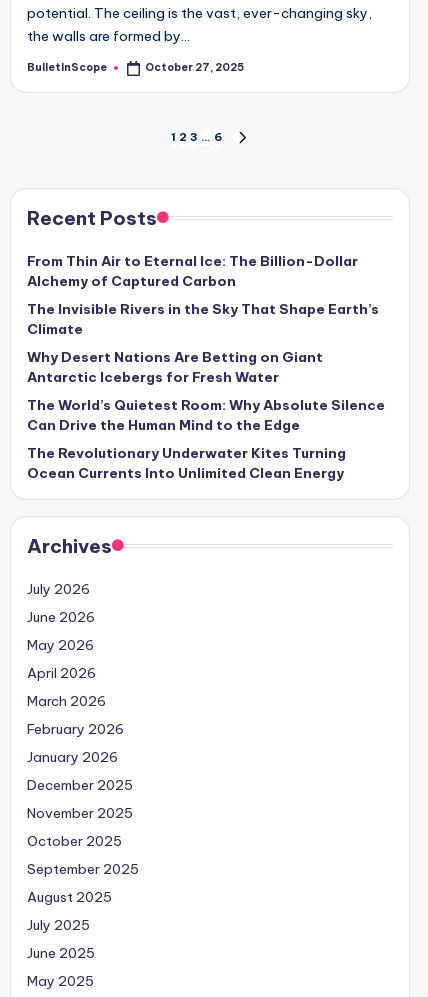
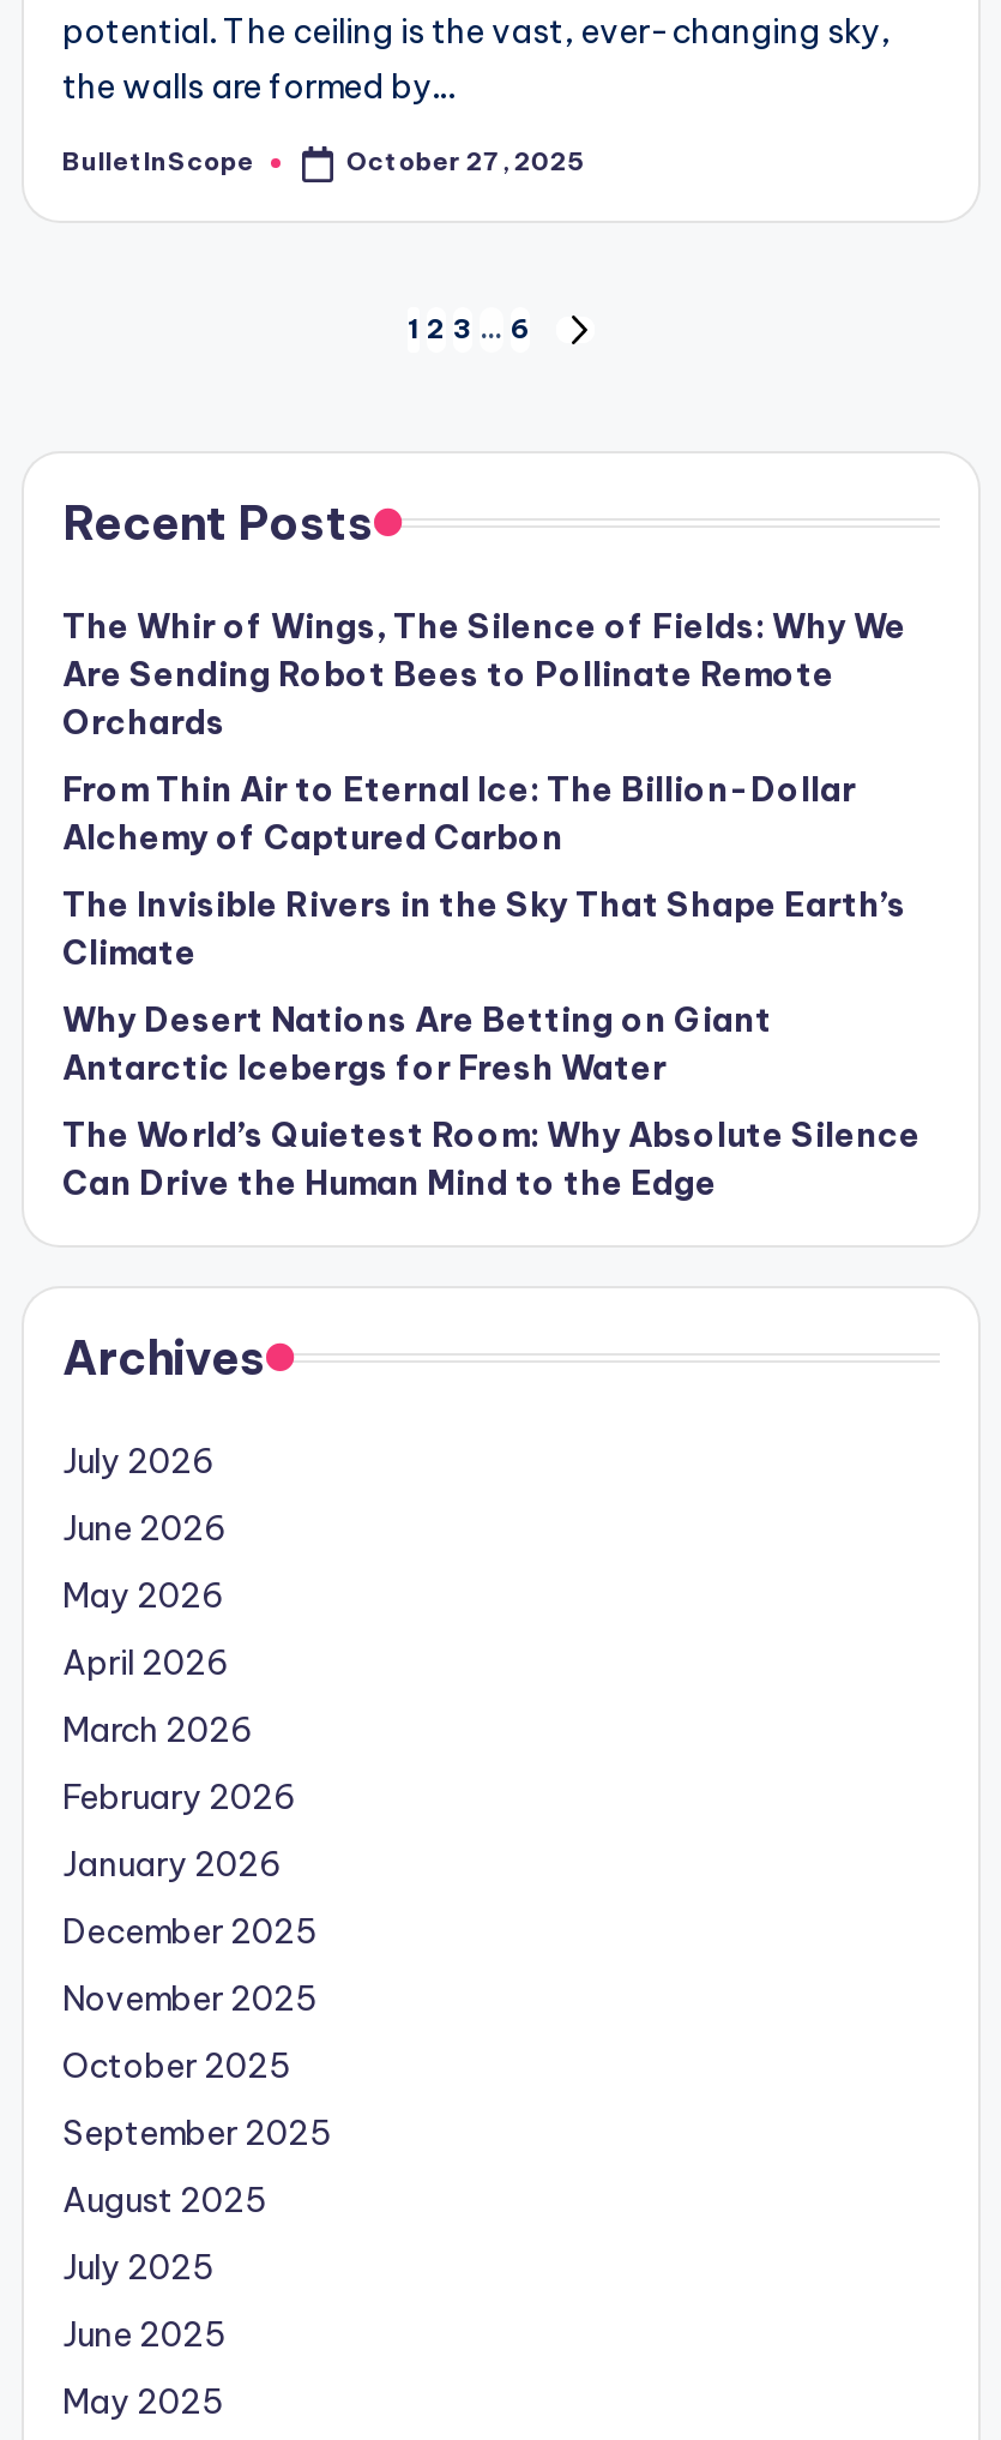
+ The Whir of Wings, The Silence of Fields: Why We
+ Are Sending Robot Bees to Pollinate Remote
+ Orchards

moved down: From Thin Air to Eternal Ice: The Billion-Dollar | Alchemy of Captured Carbon | The Invisible Rivers in the Sky That Shape Earth’s | Climate | Why Desert Nations Are Betting on Giant | Antarctic Icebergs for Fresh Water | The World’s Quietest Room: Why Absolute Silence | Can Drive the Human Mind to the Edge

- The Revolutionary Underwater Kites Turning
- Ocean Currents Into Unlimited Clean Energy
